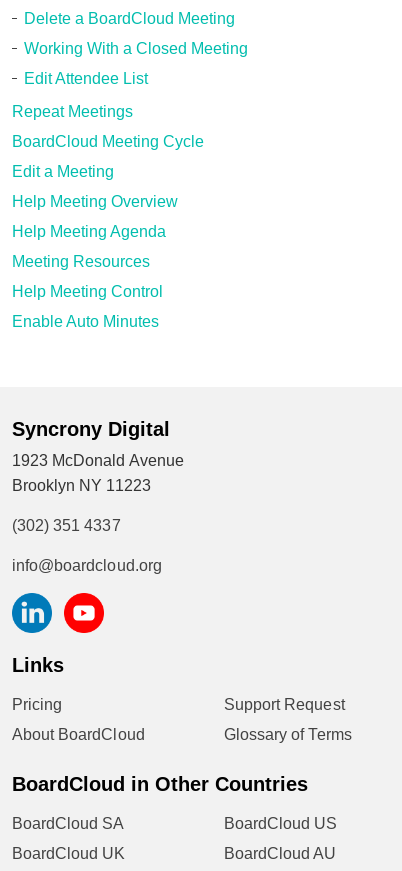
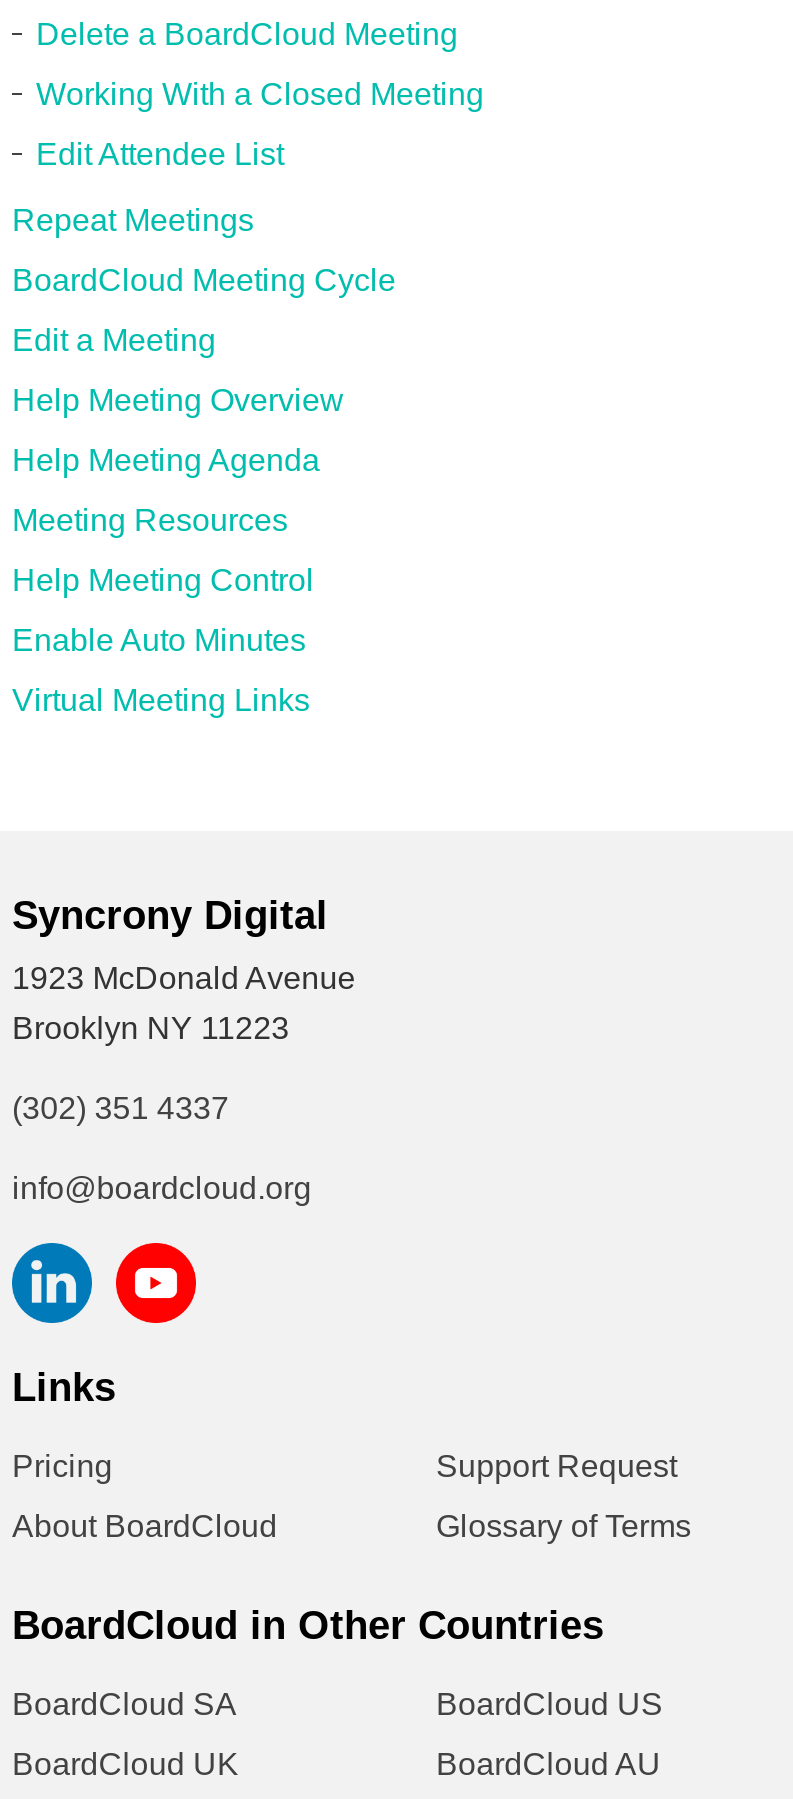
+ Virtual Meeting Links
